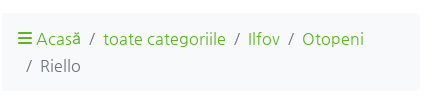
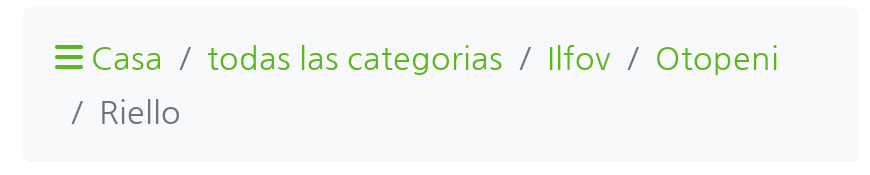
- Acasă
- toate categoriile
+ Casa
+ todas las categorias
